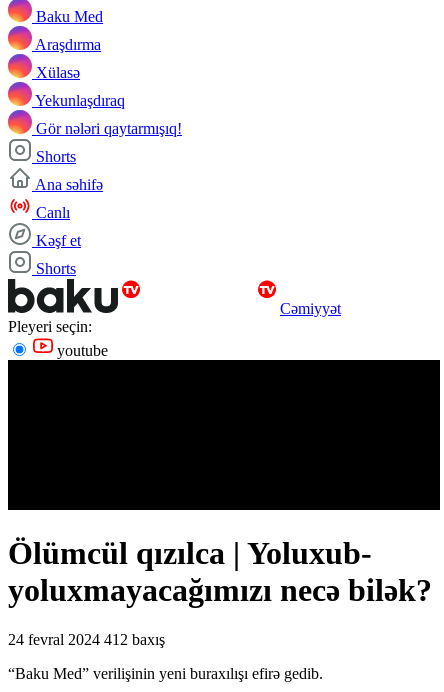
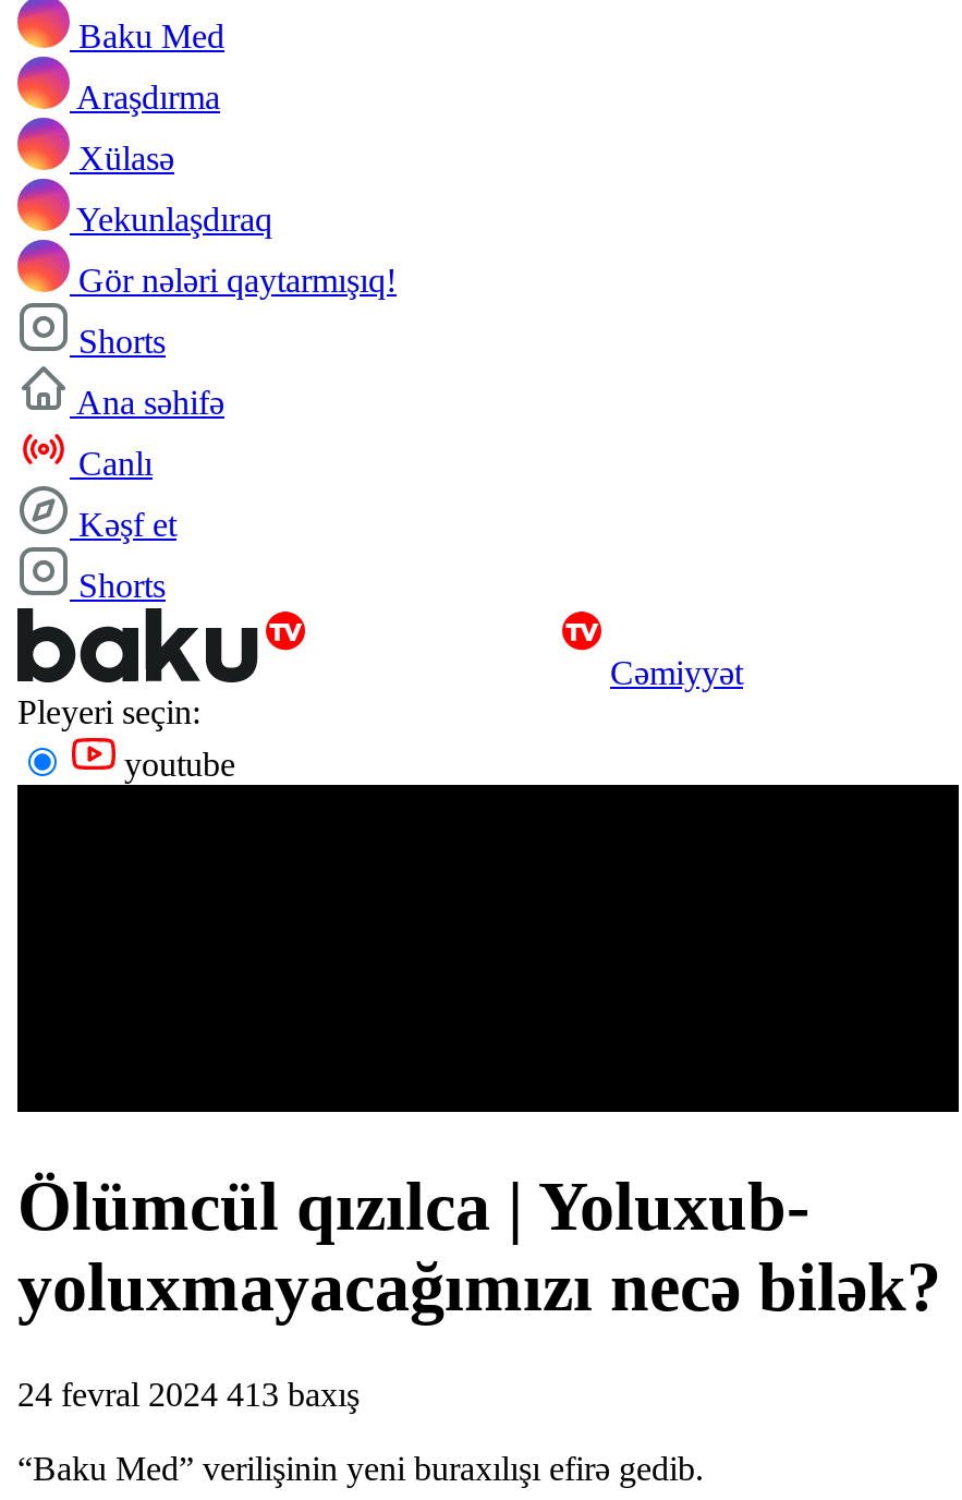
- 24 fevral 2024 412 baxış
+ 24 fevral 2024 413 baxış
